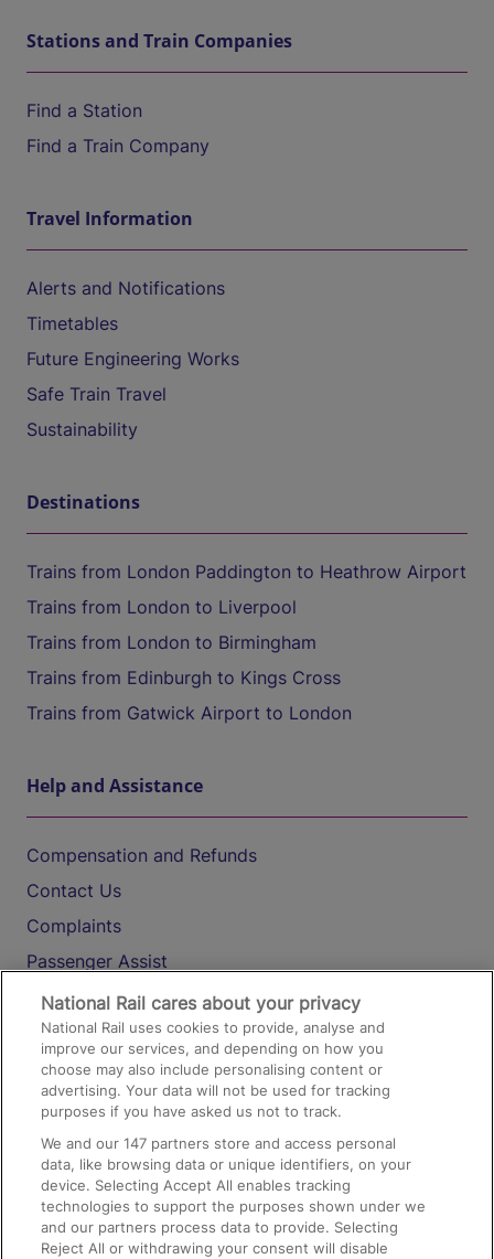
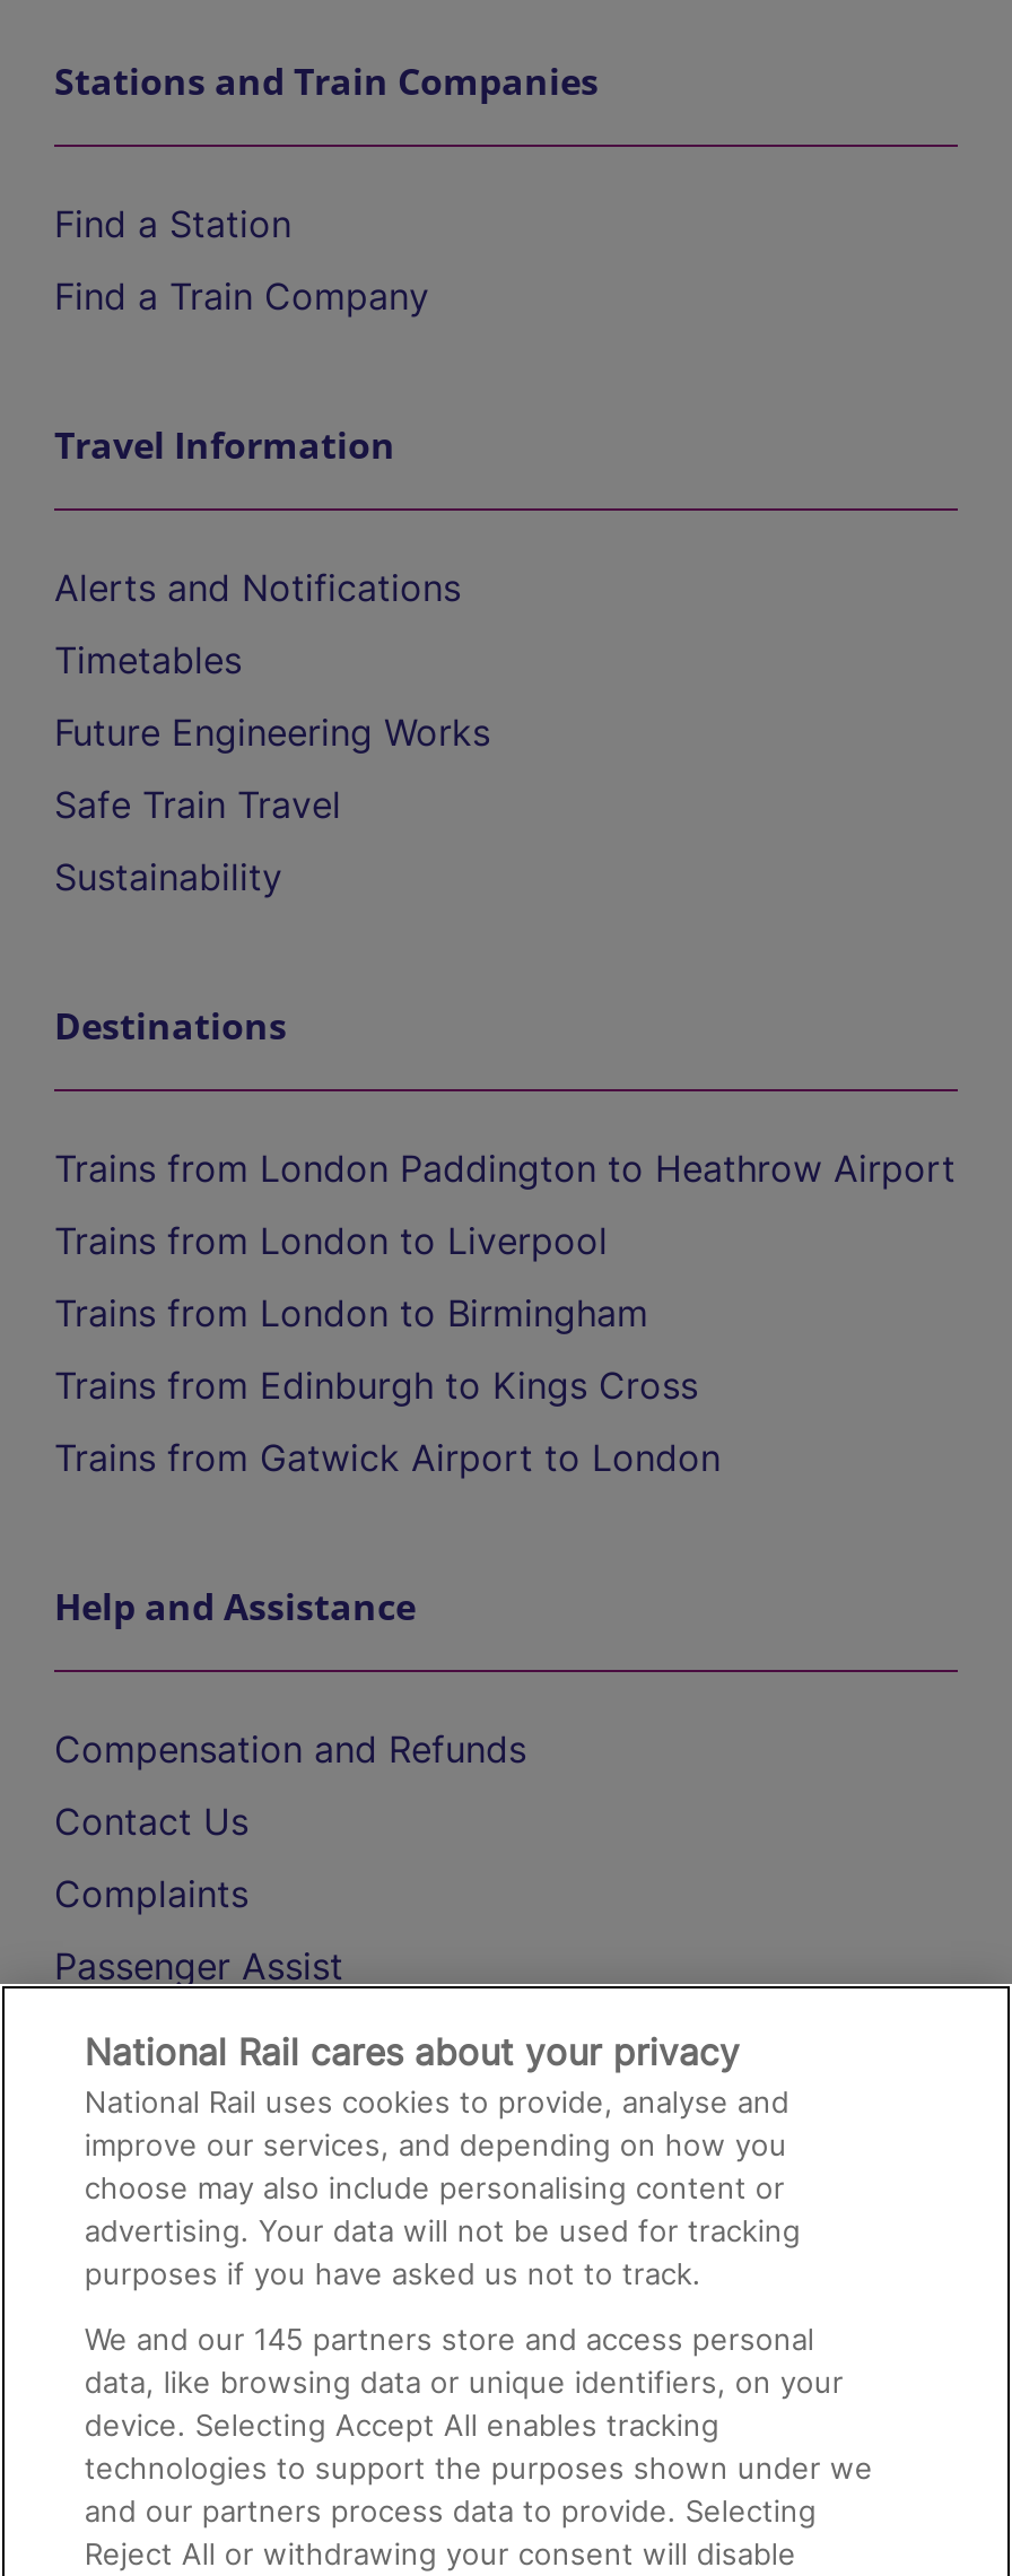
- We and our 147 partners store and access personal
+ We and our 145 partners store and access personal
